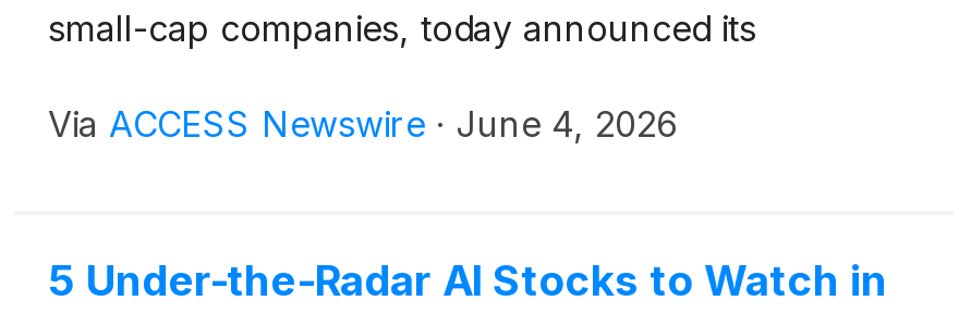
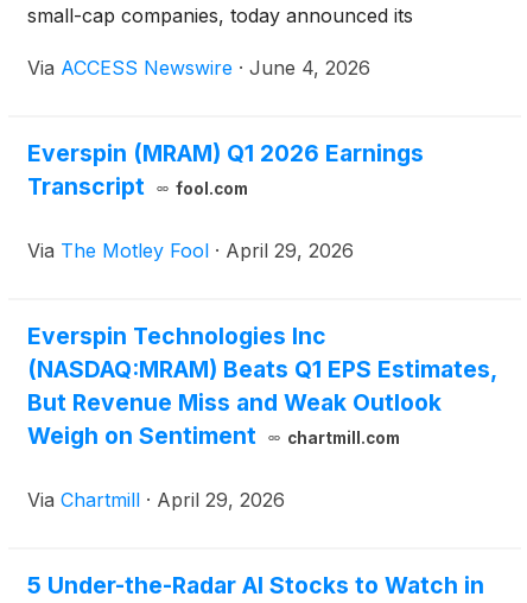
+ Everspin (MRAM) Q1 2026 Earnings
+ Transcript
+ fool.com
+ Via The Motley Fool · April 29, 2026
+ Everspin Technologies Inc
+ (NASDAQ:MRAM) Beats Q1 EPS Estimates,
+ But Revenue Miss and Weak Outlook
+ Weigh on Sentiment
+ chartmill.com
+ Via Chartmill · April 29, 2026
